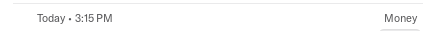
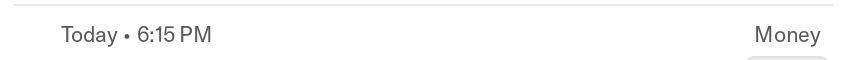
- Today • 3:15 PM
+ Today • 6:15 PM
